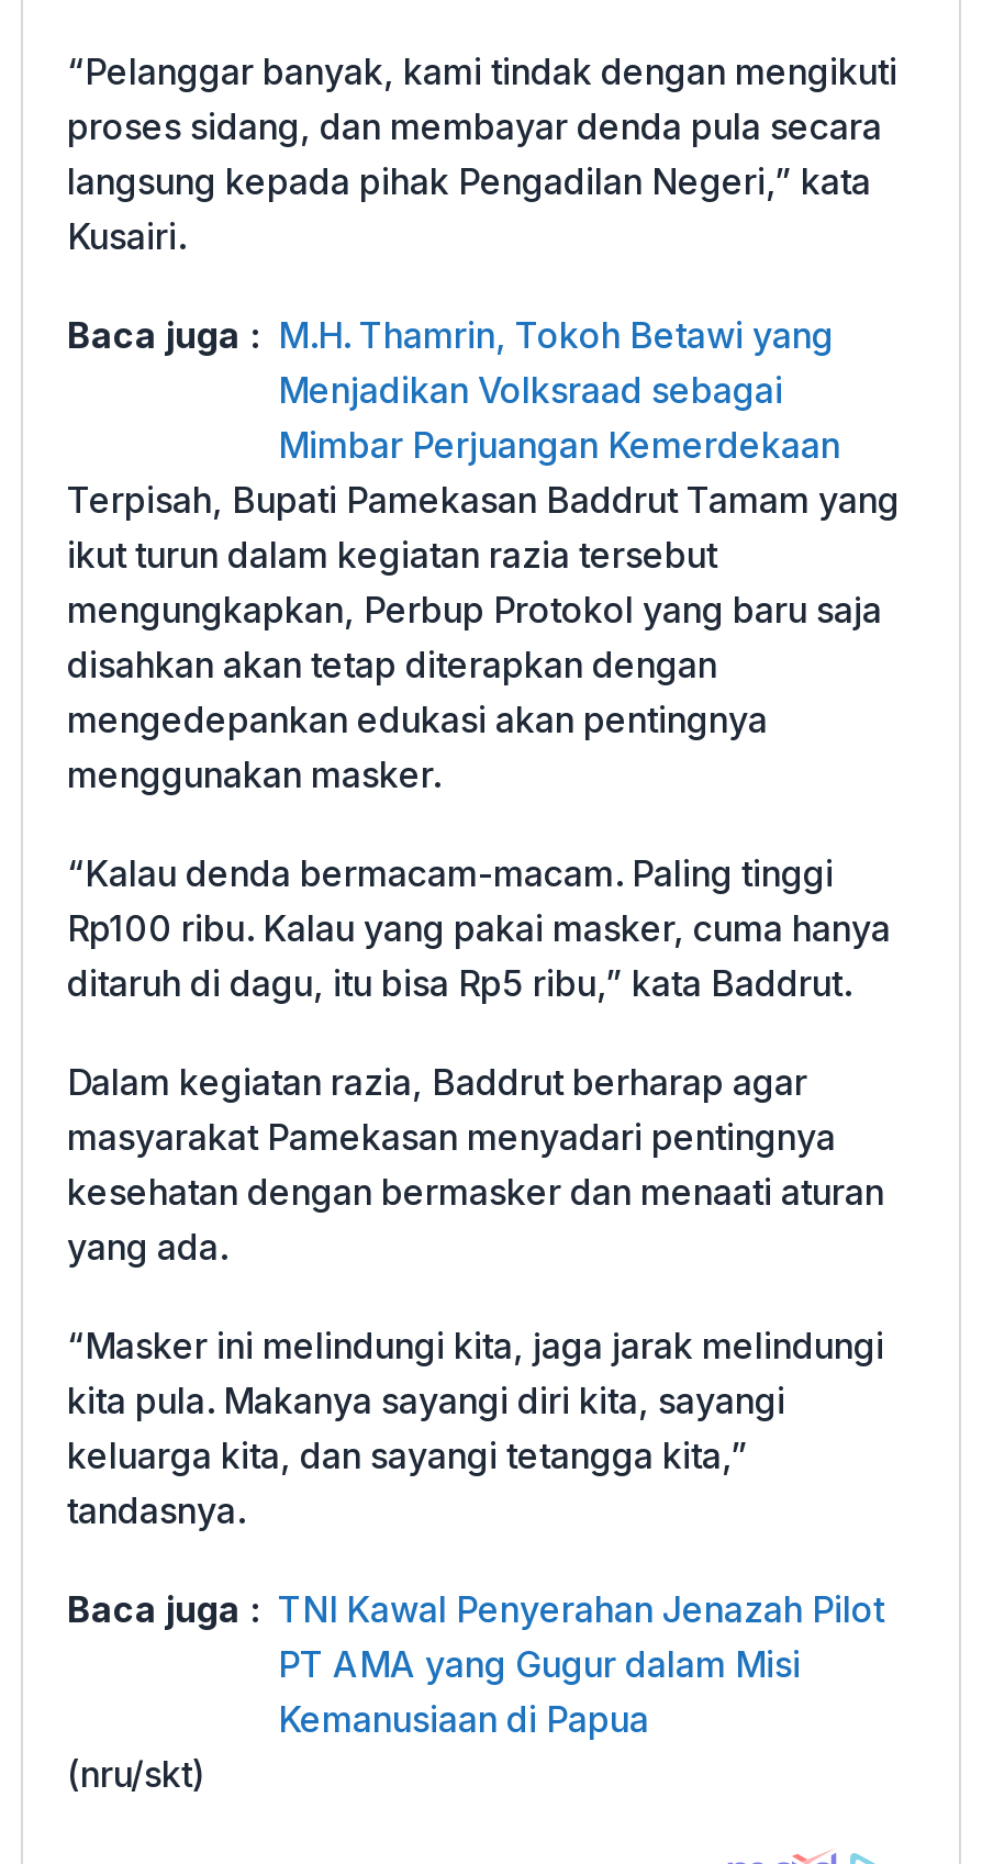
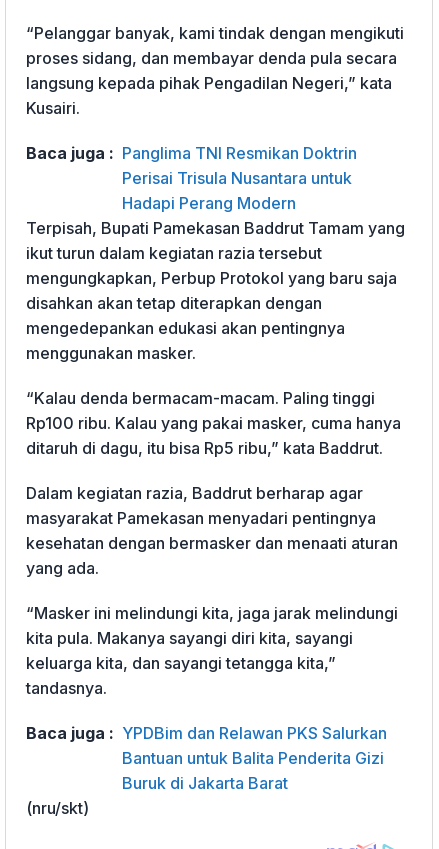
- Baca juga : M.H. Thamrin, Tokoh Betawi yang
- Menjadikan Volksraad sebagai
- Mimbar Perjuangan Kemerdekaan
+ Baca juga : Panglima TNI Resmikan Doktrin
+ Perisai Trisula Nusantara untuk
+ Hadapi Perang Modern

- Baca juga : TNI Kawal Penyerahan Jenazah Pilot
- PT AMA yang Gugur dalam Misi
- Kemanusiaan di Papua
+ Baca juga : YPDBim dan Relawan PKS Salurkan
+ Bantuan untuk Balita Penderita Gizi
+ Buruk di Jakarta Barat
